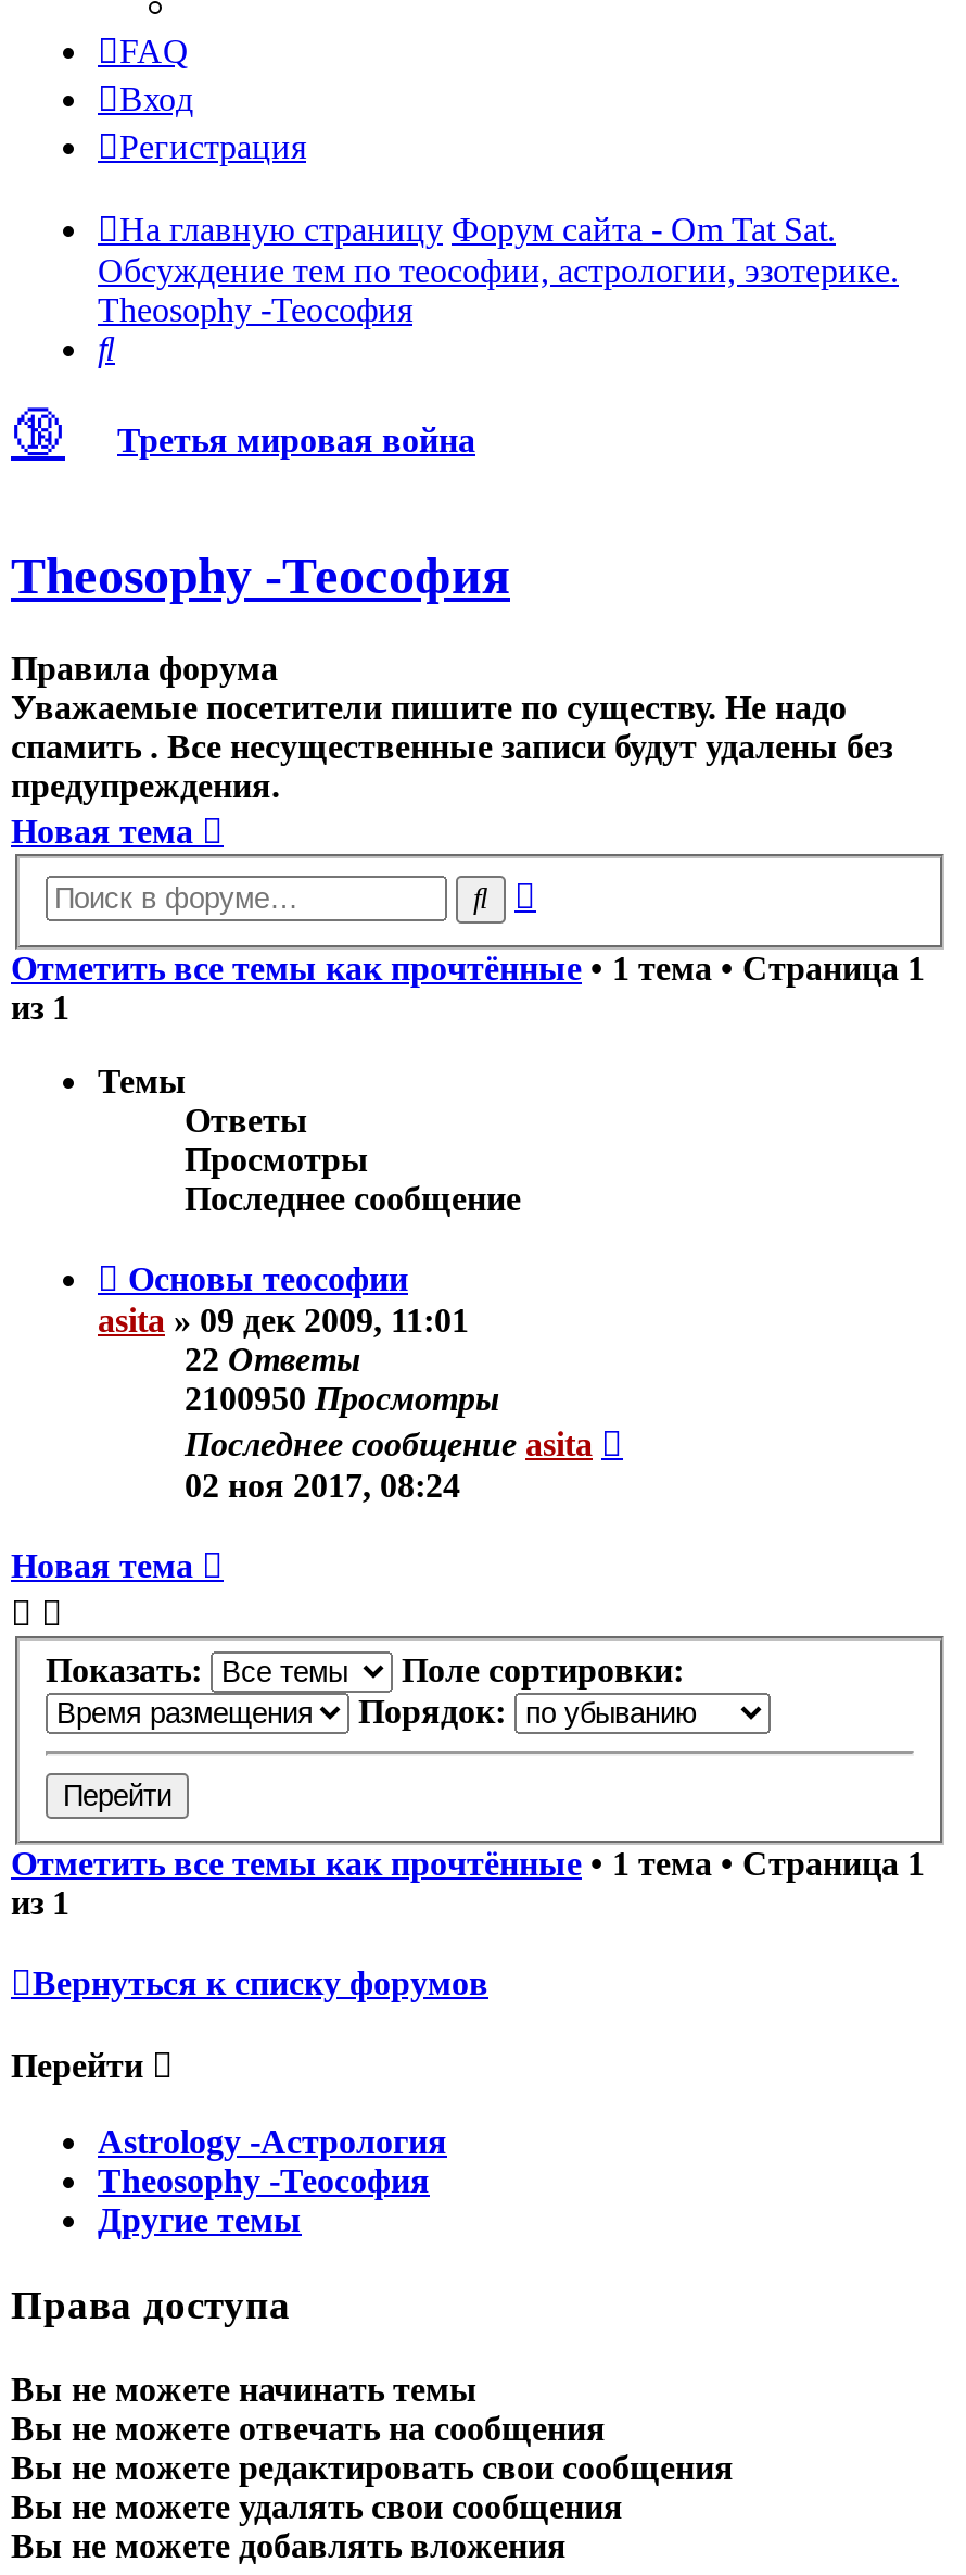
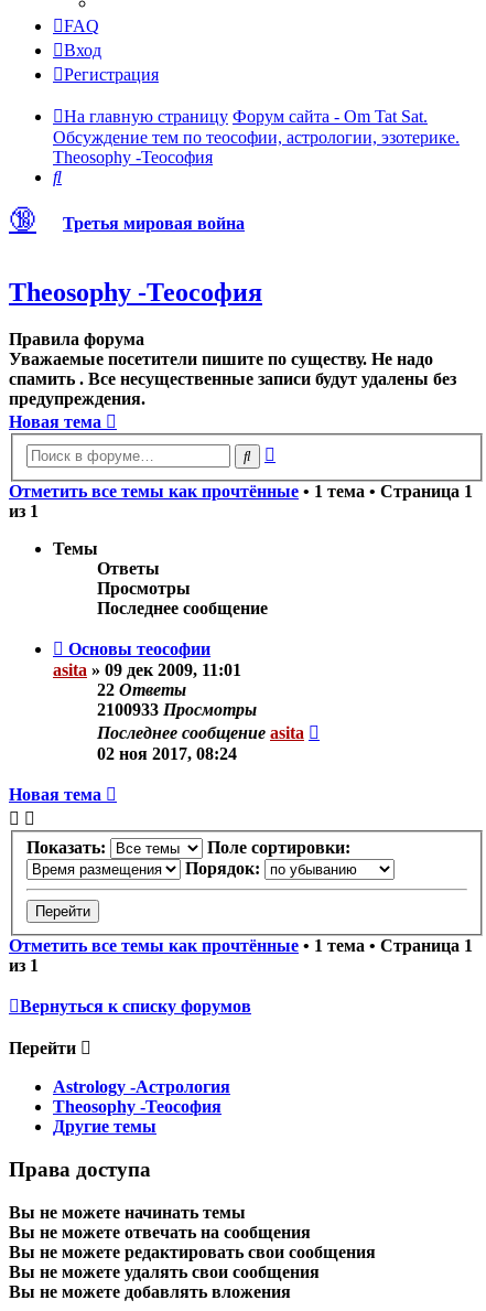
- 2100950 Просмотры
+ 2100933 Просмотры
